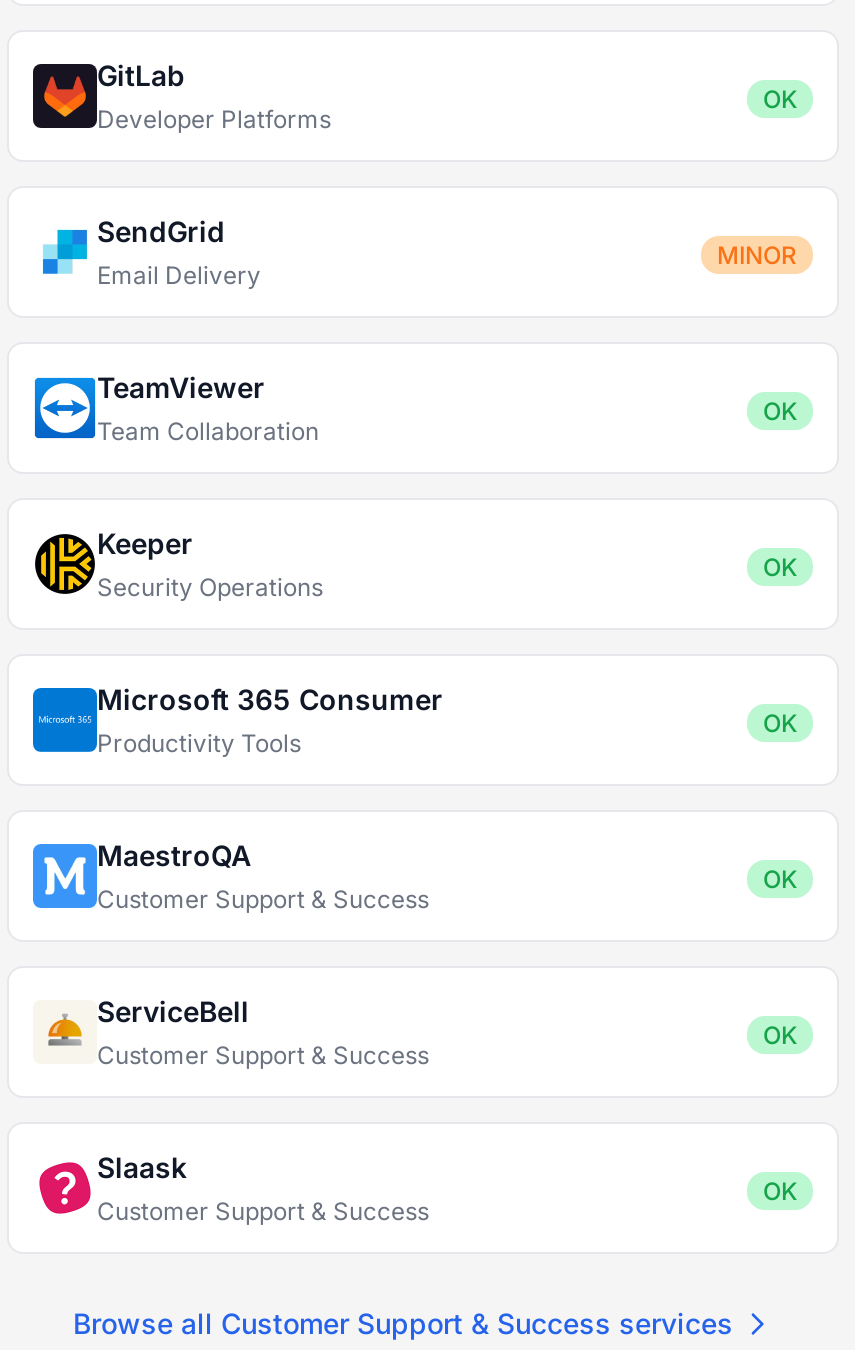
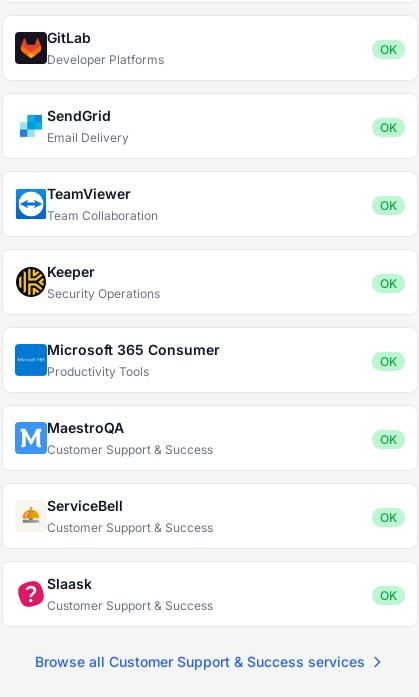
- MINOR
+ OK
